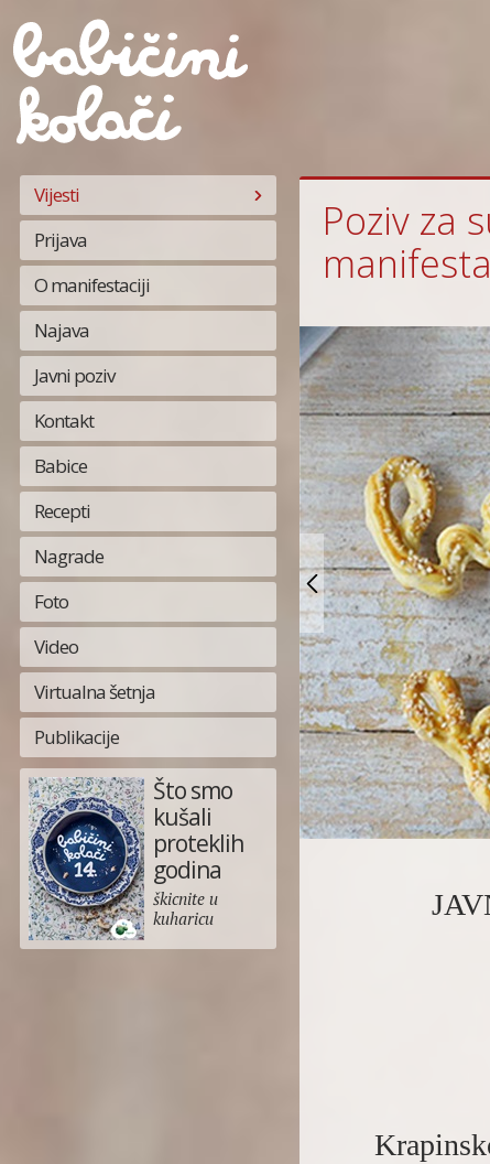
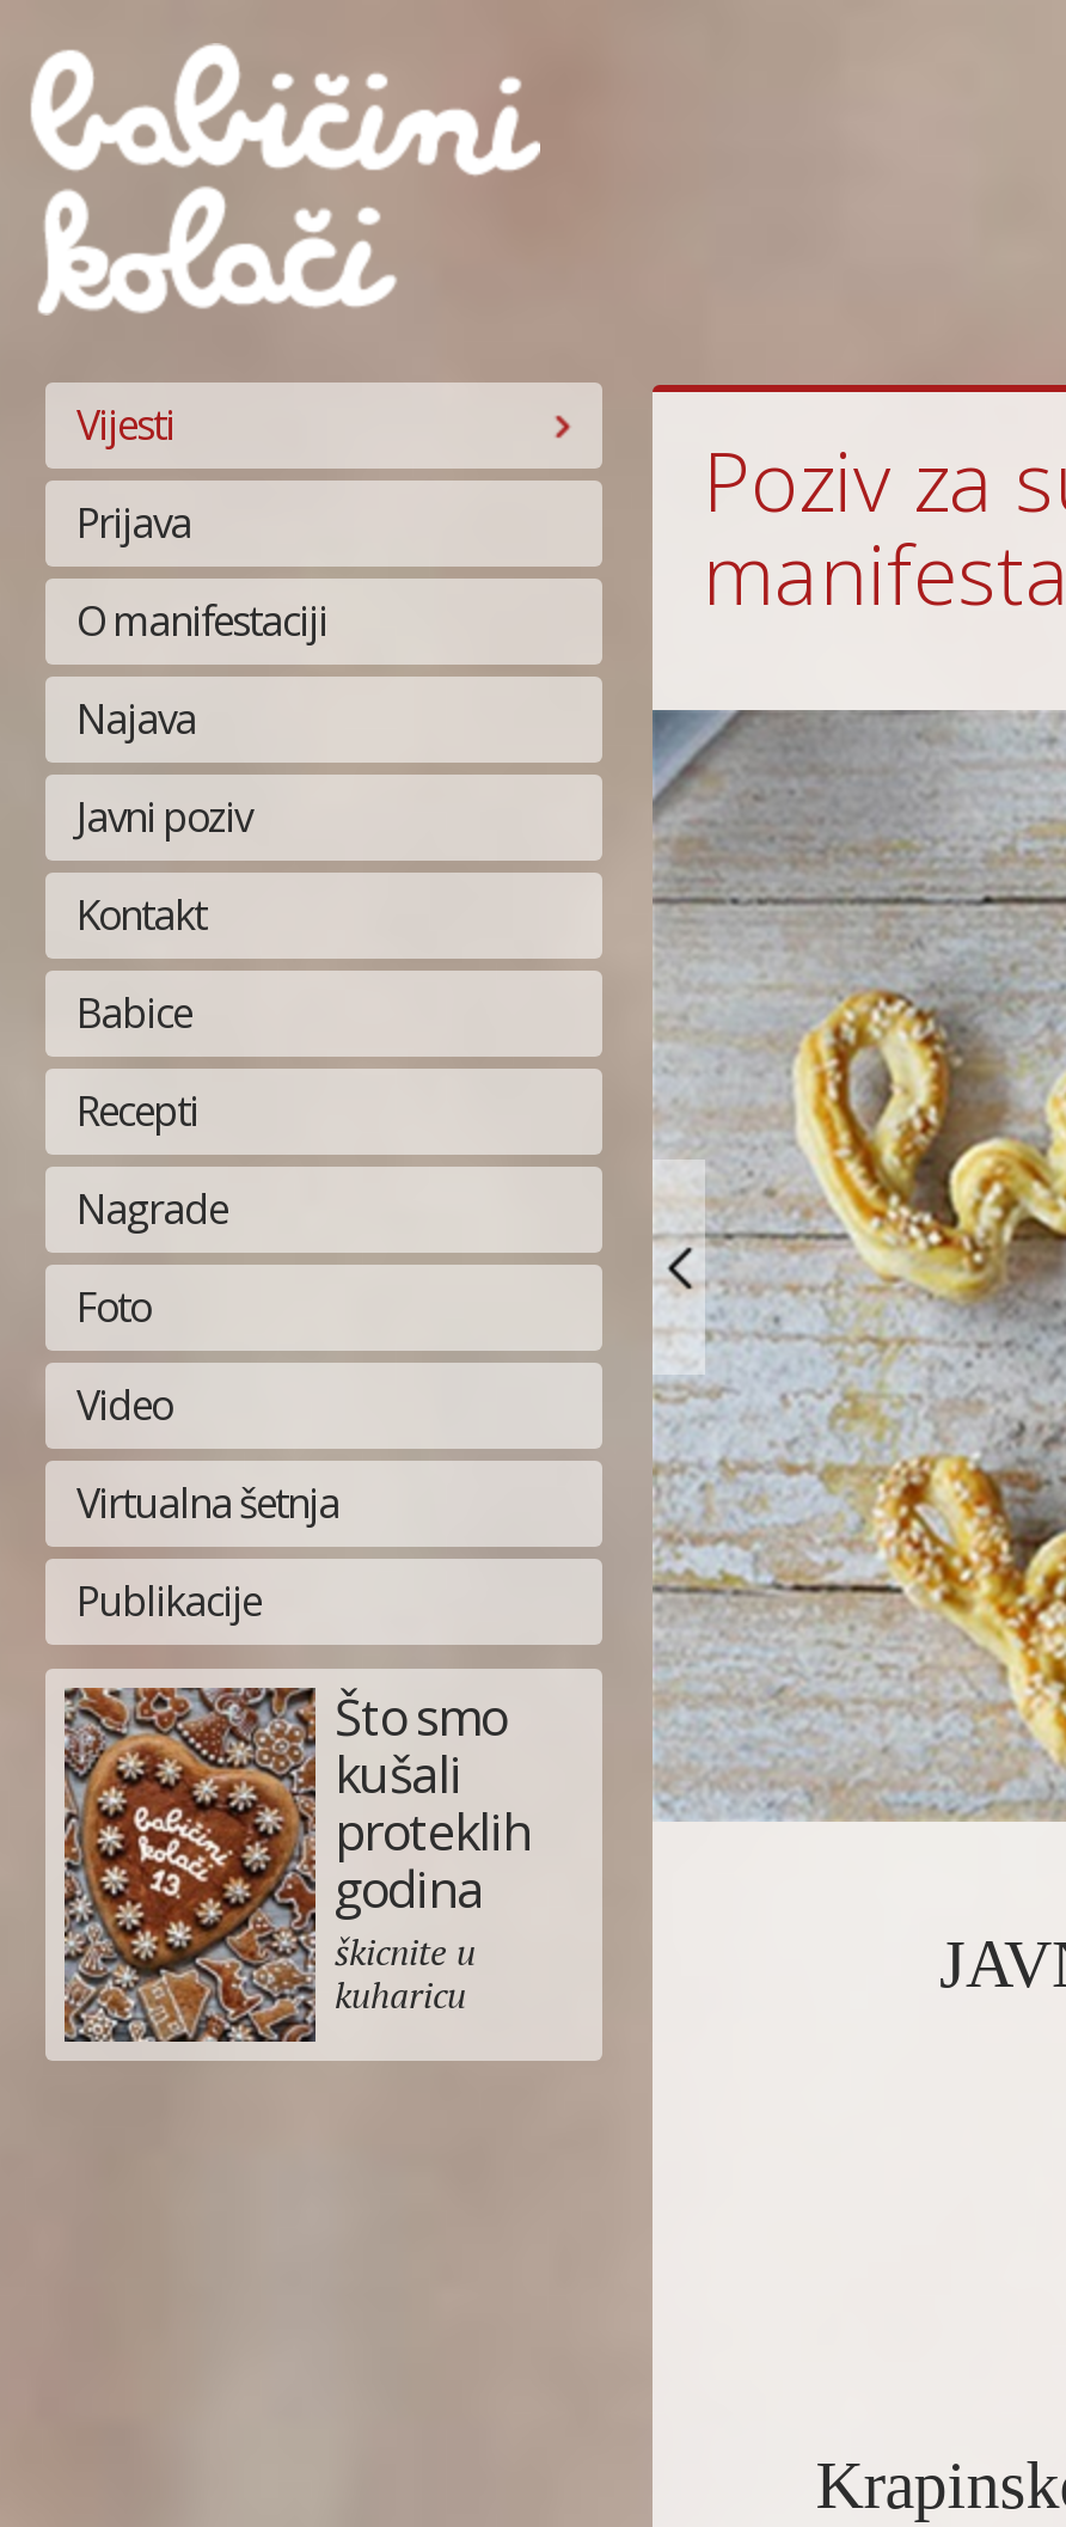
- [image]
+ [image]
